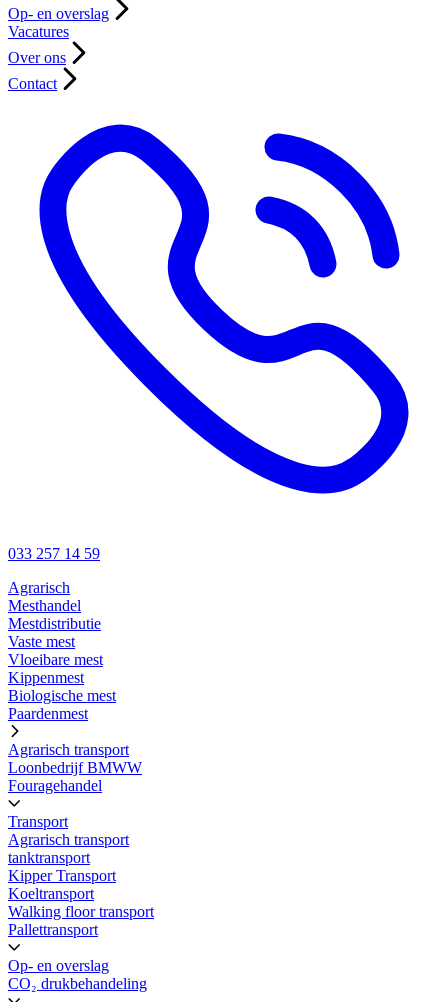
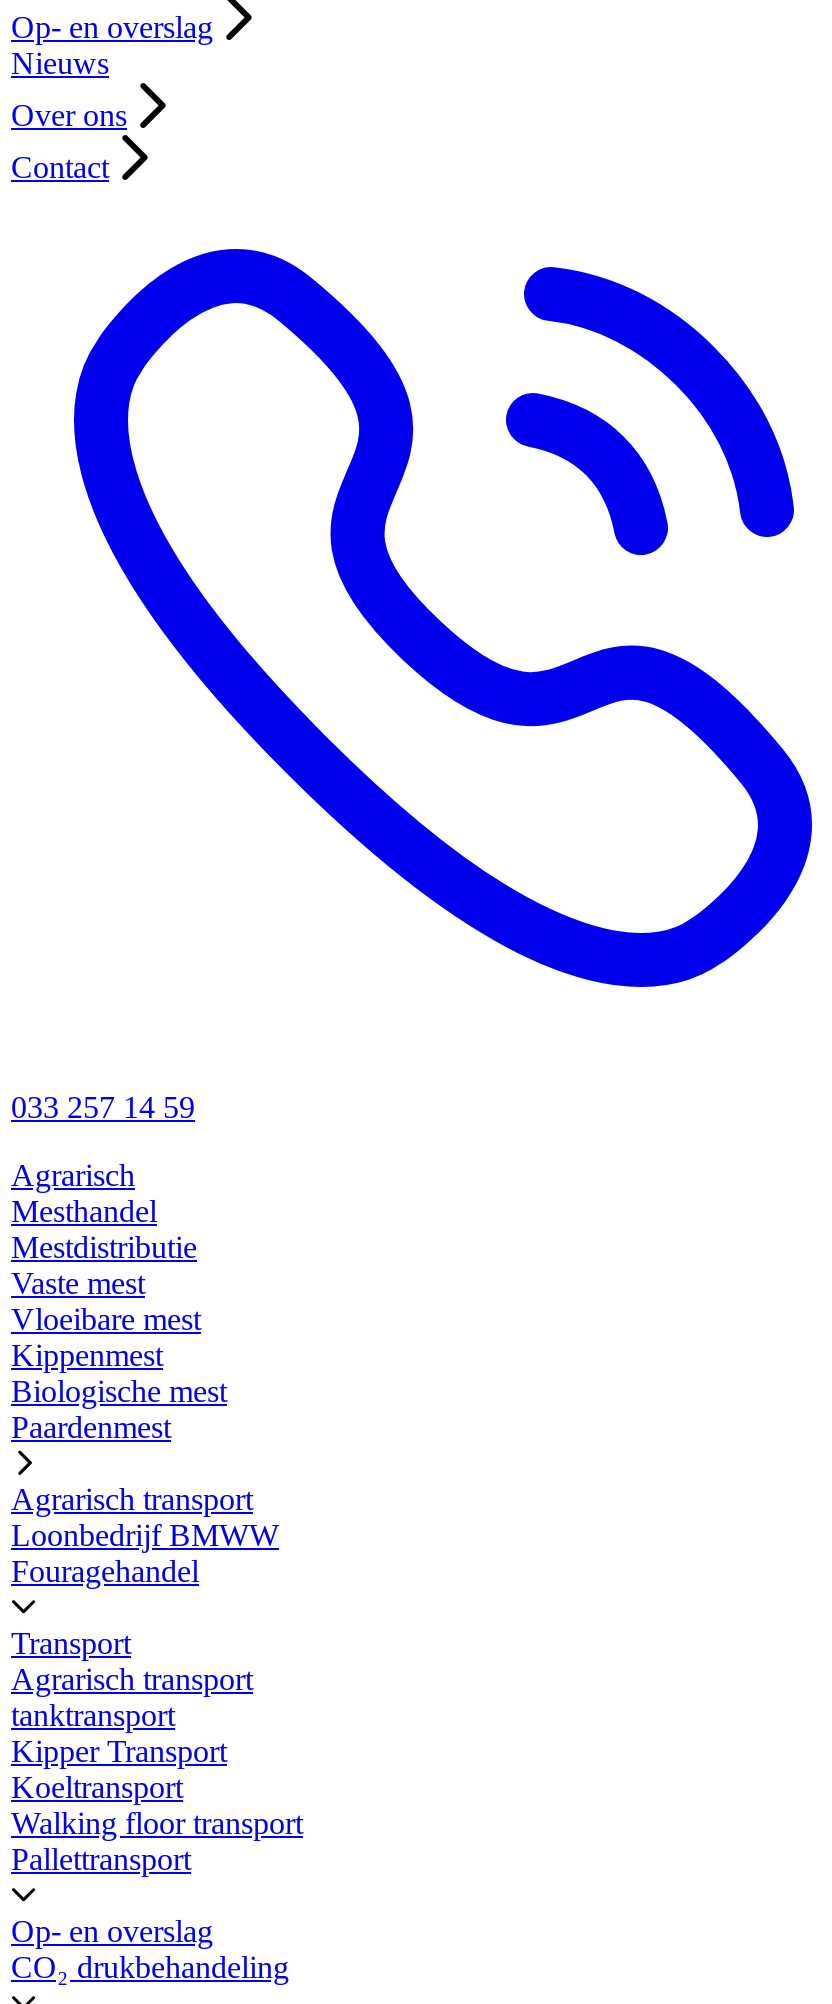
- Vacatures
+ Nieuws
